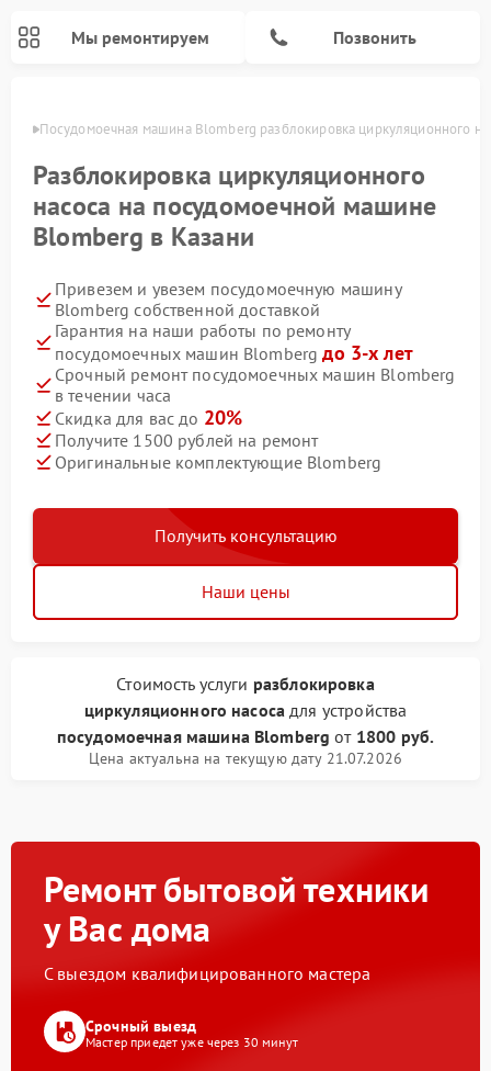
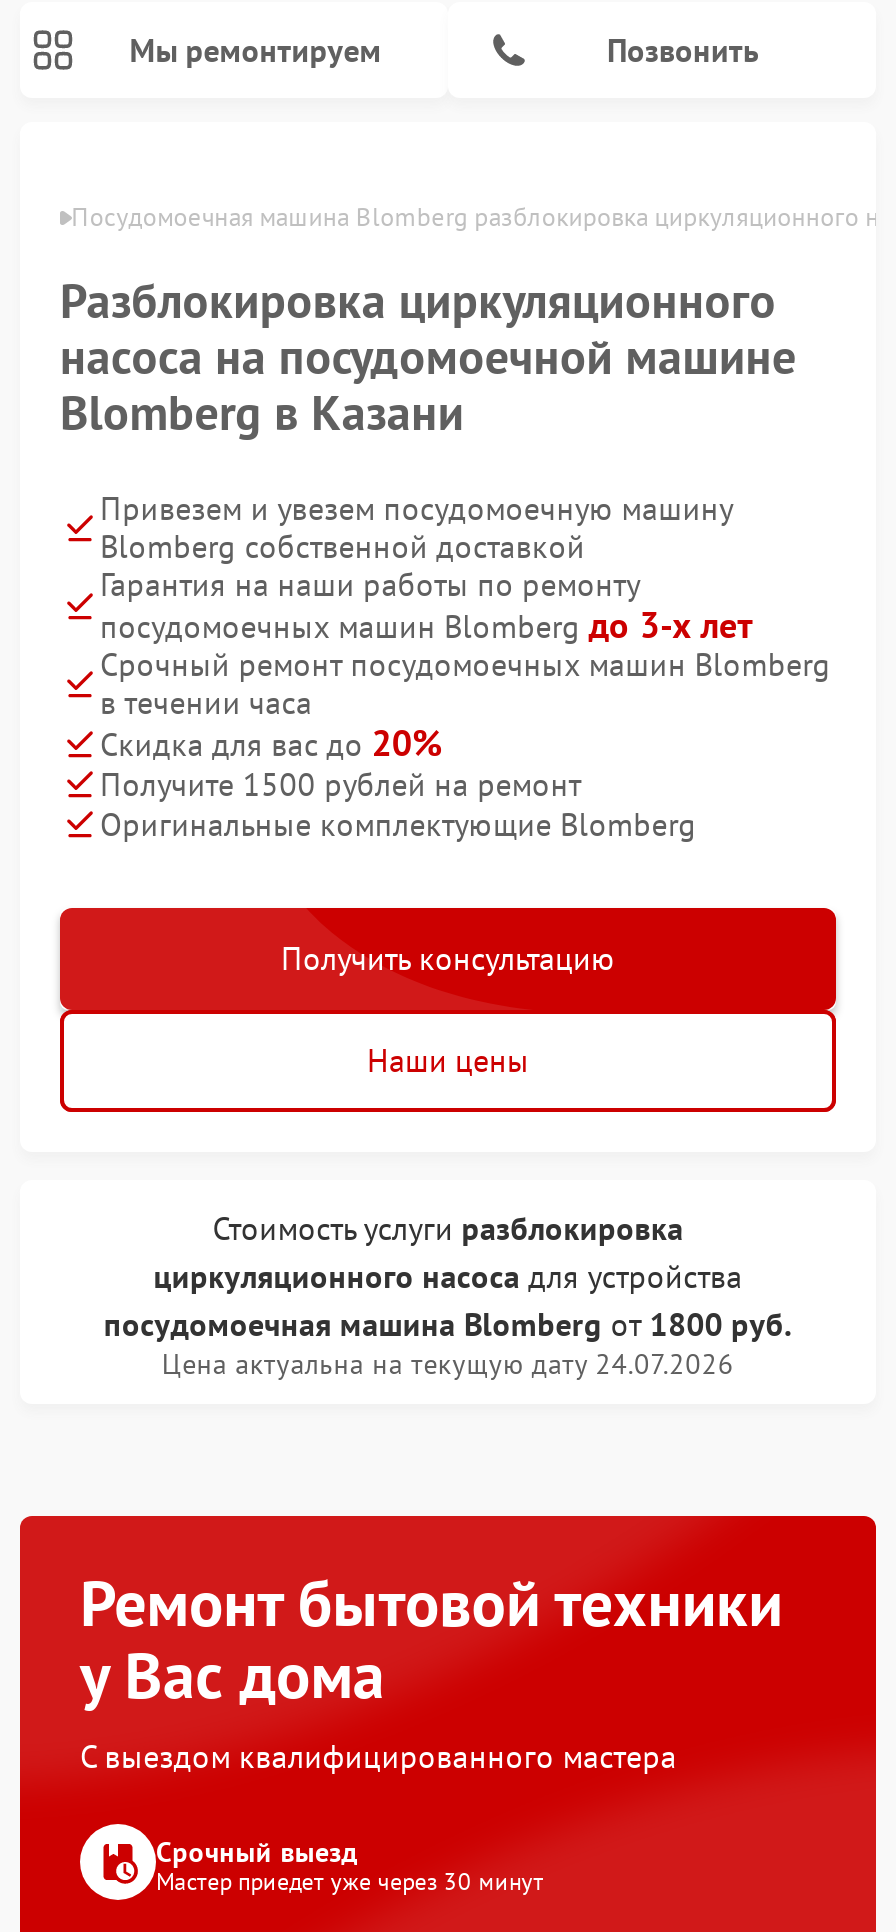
- Цена актуальна на текущую дату 21.07.2026
+ Цена актуальна на текущую дату 24.07.2026
